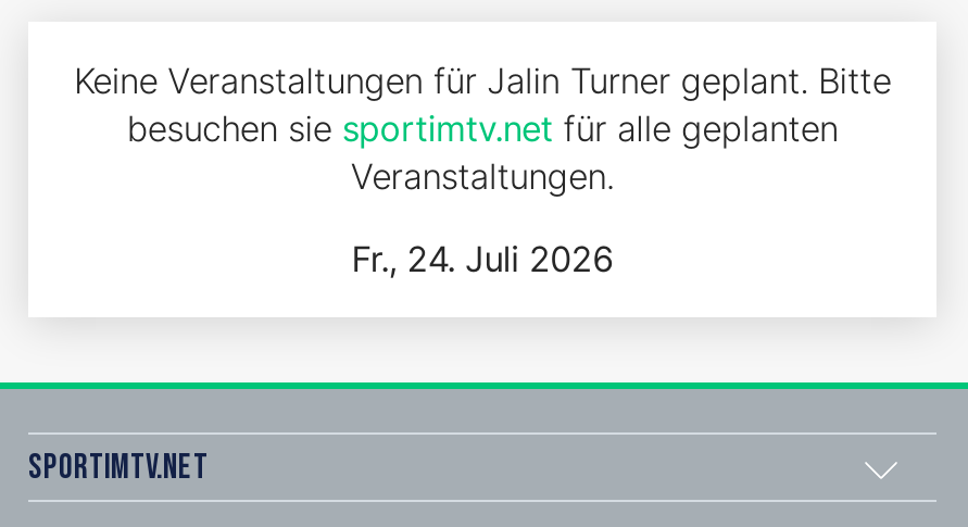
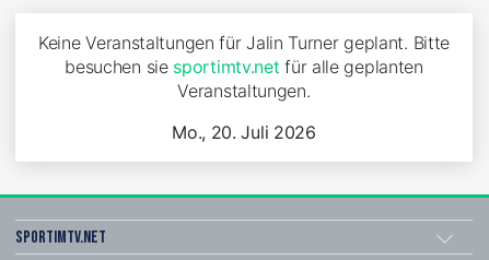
- Fr., 24. Juli 2026
+ Mo., 20. Juli 2026
